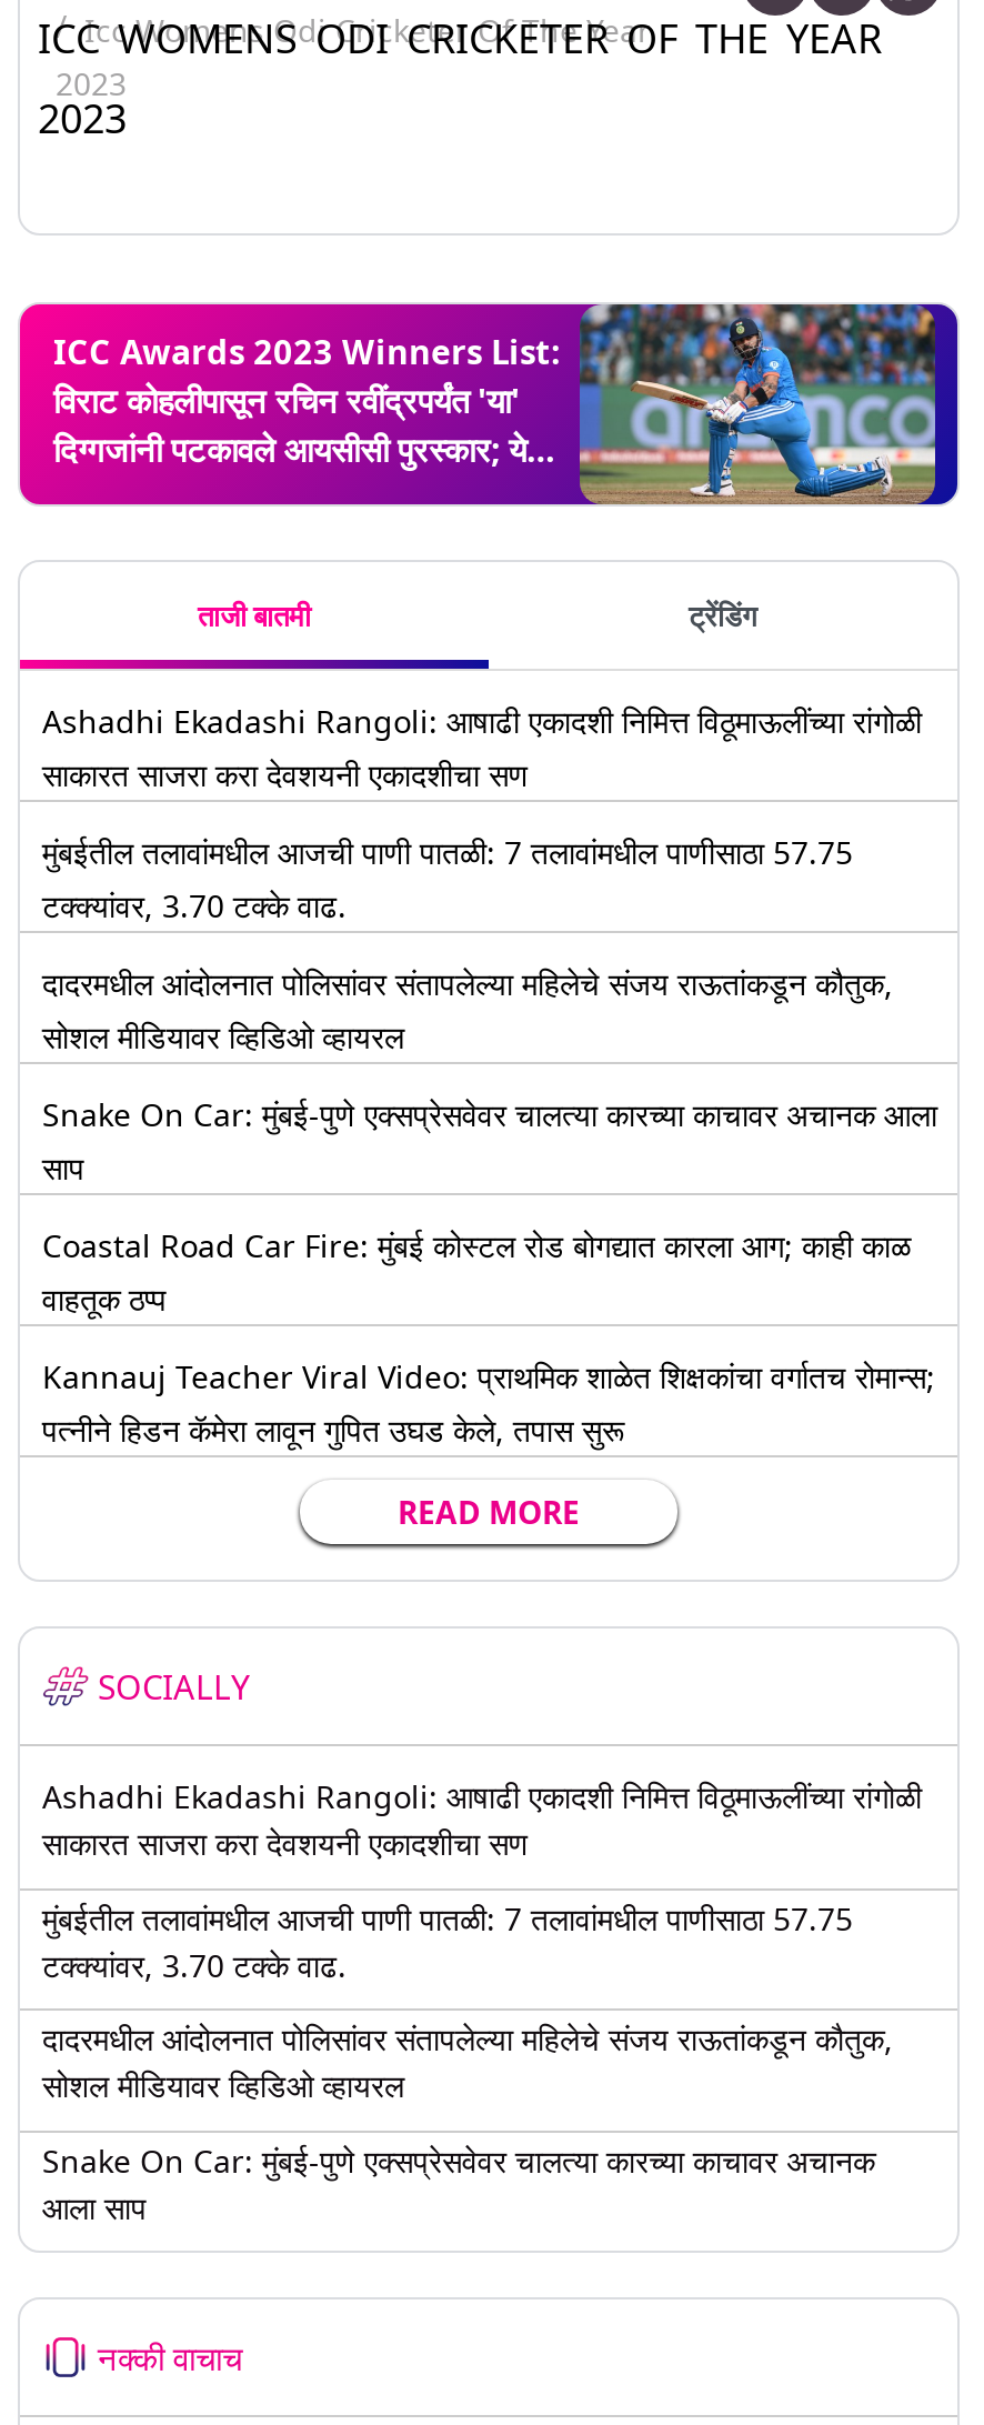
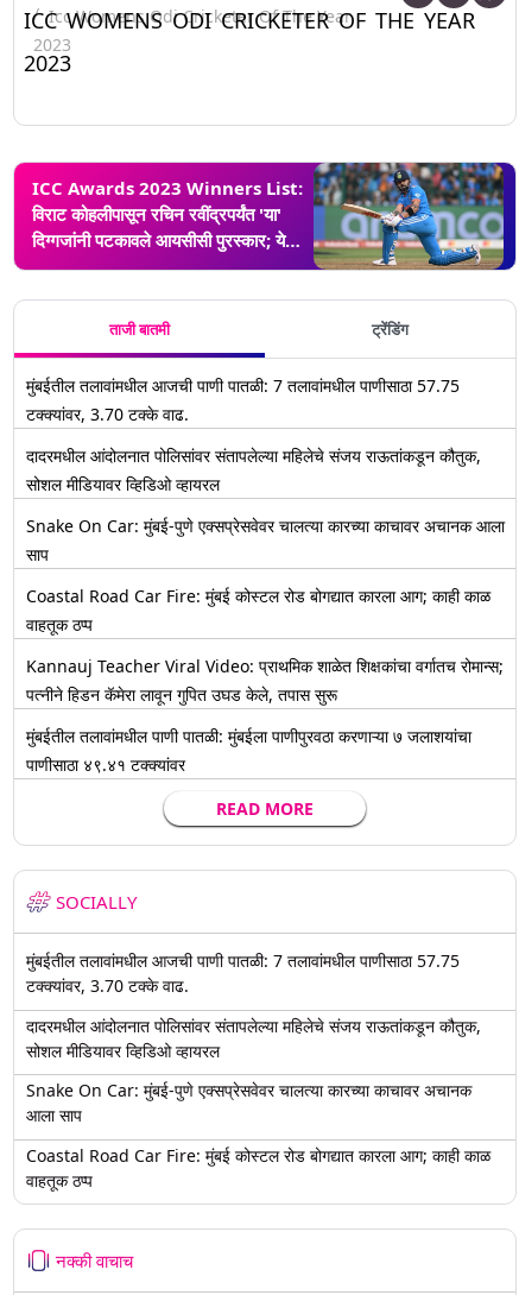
- Ashadhi Ekadashi Rangoli: आषाढी एकादशी निमित्त विठूमाऊलींच्या रांगोळी
- साकारत साजरा करा देवशयनी एकादशीचा सण

moved up: मुंबईतील तलावांमधील आजची पाणी पातळी: 7 तलावांमधील पाणीसाठा 57.75 | टक्क्यांवर, 3.70 टक्के वाढ. | दादरमधील आंदोलनात पोलिसांवर संतापलेल्या महिलेचे संजय राऊतांकडून कौतुक, | ... | Kannauj Teacher Viral Video: प्राथमिक शाळेत शिक्षकांचा वर्गातच रोमान्स; | पत्नीने हिडन कॅमेरा लावून गुपित उघड केले, तपास सुरू

+ मुंबईतील तलावांमधील पाणी पातळी: मुंबईला पाणीपुरवठा करणाऱ्या ७ जलाशयांचा
+ पाणीसाठा ४९.४१ टक्क्यांवर

- Ashadhi Ekadashi Rangoli: आषाढी एकादशी निमित्त विठूमाऊलींच्या रांगोळी
- साकारत साजरा करा देवशयनी एकादशीचा सण

moved up: मुंबईतील तलावांमधील आजची पाणी पातळी: 7 तलावांमधील पाणीसाठा 57.75 | टक्क्यांवर, 3.70 टक्के वाढ. | दादरमधील आंदोलनात पोलिसांवर संतापलेल्या महिलेचे संजय राऊतांकडून कौतुक, | सोशल मीडियावर व्हिडिओ व्हायरल | Snake On Car: मुंबई-पुणे एक्सप्रेसवेवर चालत्या कारच्या काचावर अचानक | आला साप

+ Coastal Road Car Fire: मुंबई कोस्टल रोड बोगद्यात कारला आग; काही काळ
+ वाहतूक ठप्प
